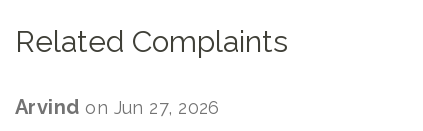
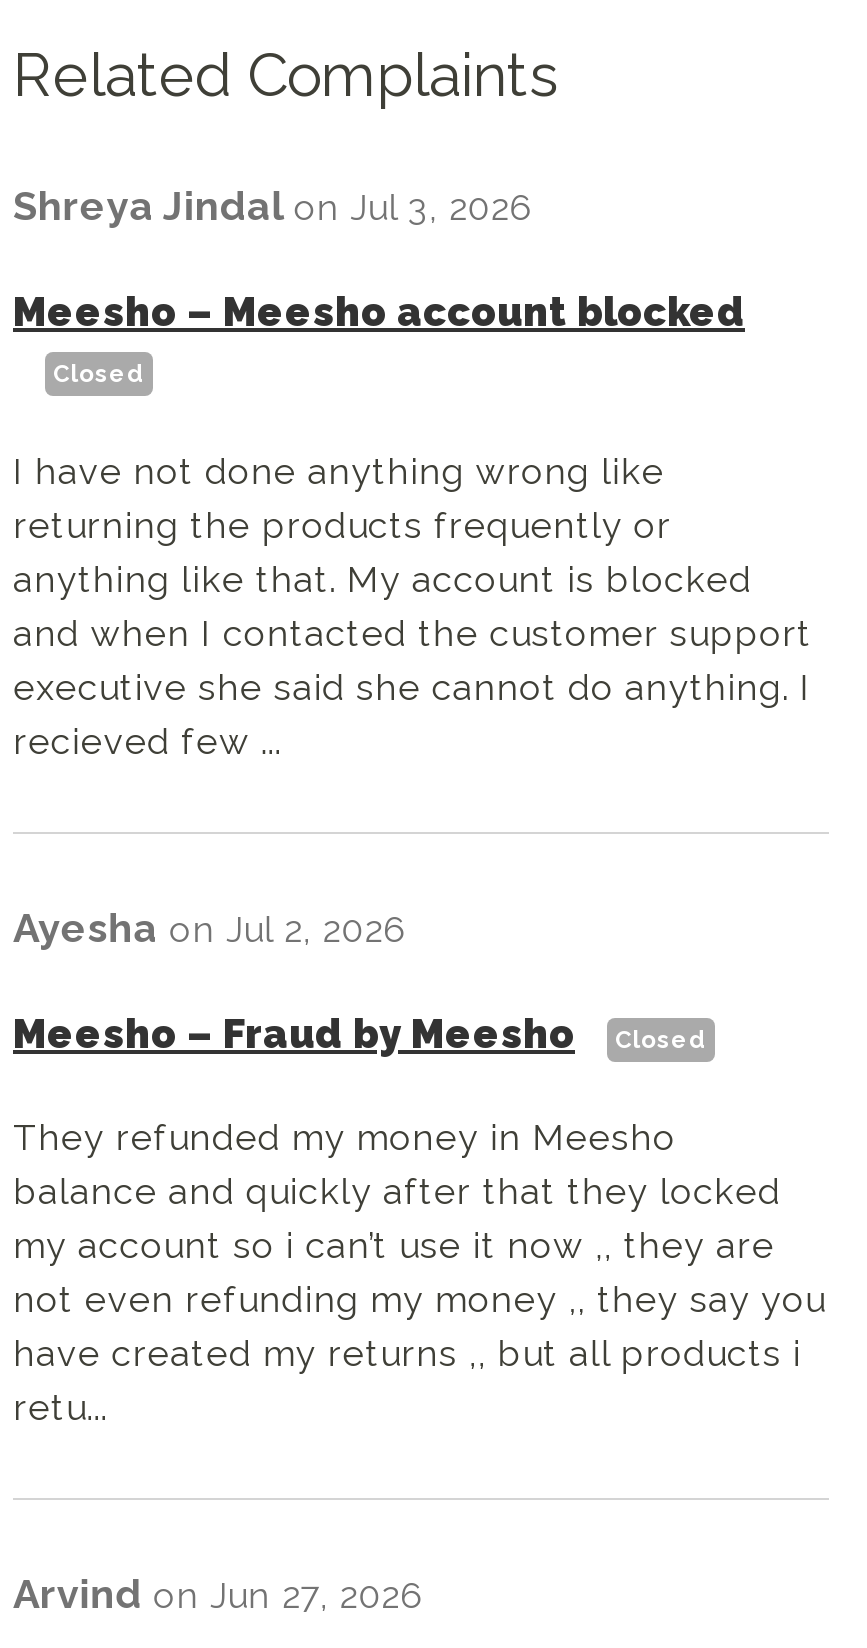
+ Shreya Jindal on Jul 3, 2026
+ Meesho – Meesho account blocked
+ Closed
+ I have not done anything wrong like
+ returning the products frequently or
+ anything like that. My account is blocked
+ and when I contacted the customer support
+ executive she said she cannot do anything. I
+ recieved few ...

+ Ayesha on Jul 2, 2026
+ Meesho – Fraud by Meesho
+ Closed
+ They refunded my money in Meesho
+ balance and quickly after that they locked
+ my account so i can’t use it now ,, they are
+ not even refunding my money ,, they say you
+ have created my returns ,, but all products i
+ retu...
